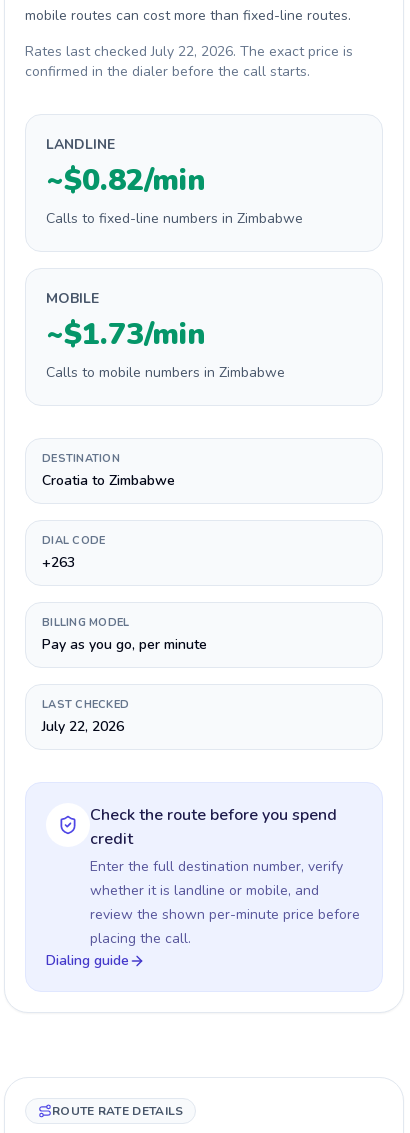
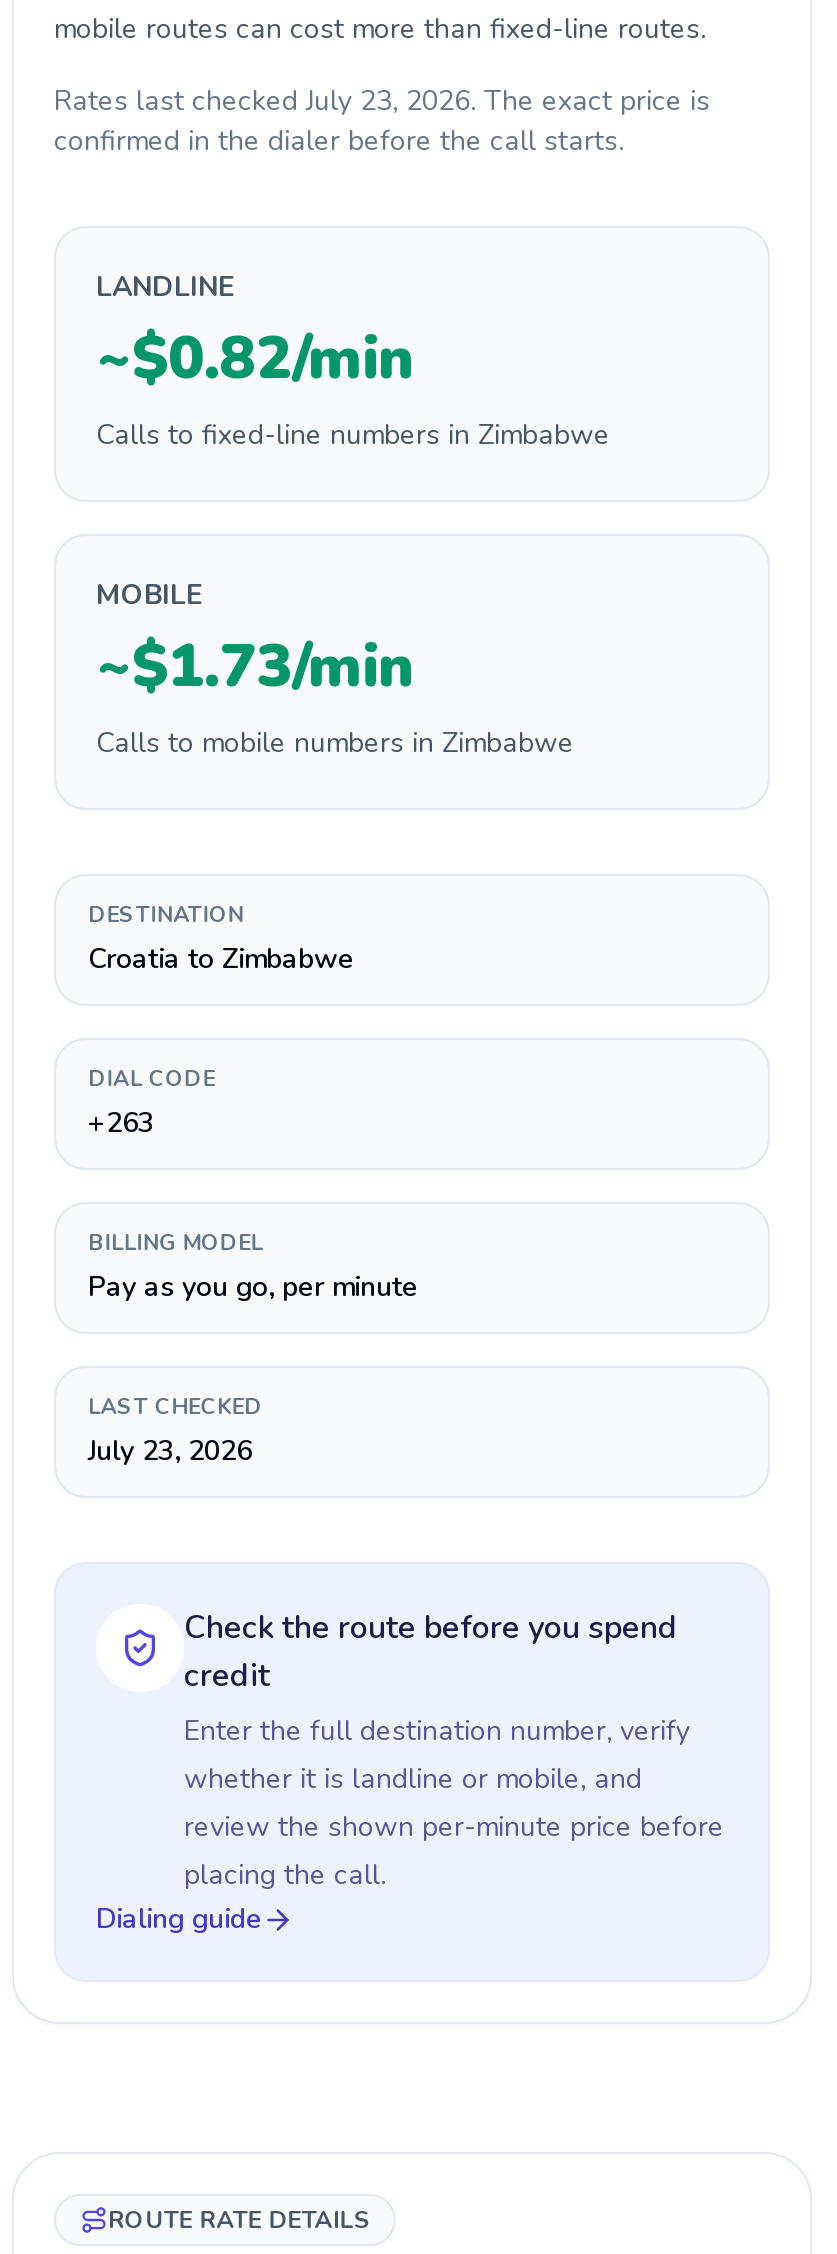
- Rates last checked July 22, 2026. The exact price is
+ Rates last checked July 23, 2026. The exact price is

- July 22, 2026
+ July 23, 2026
